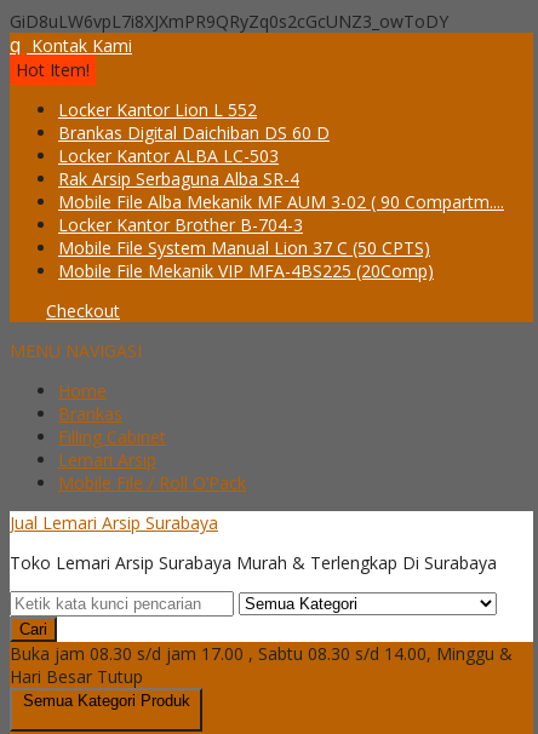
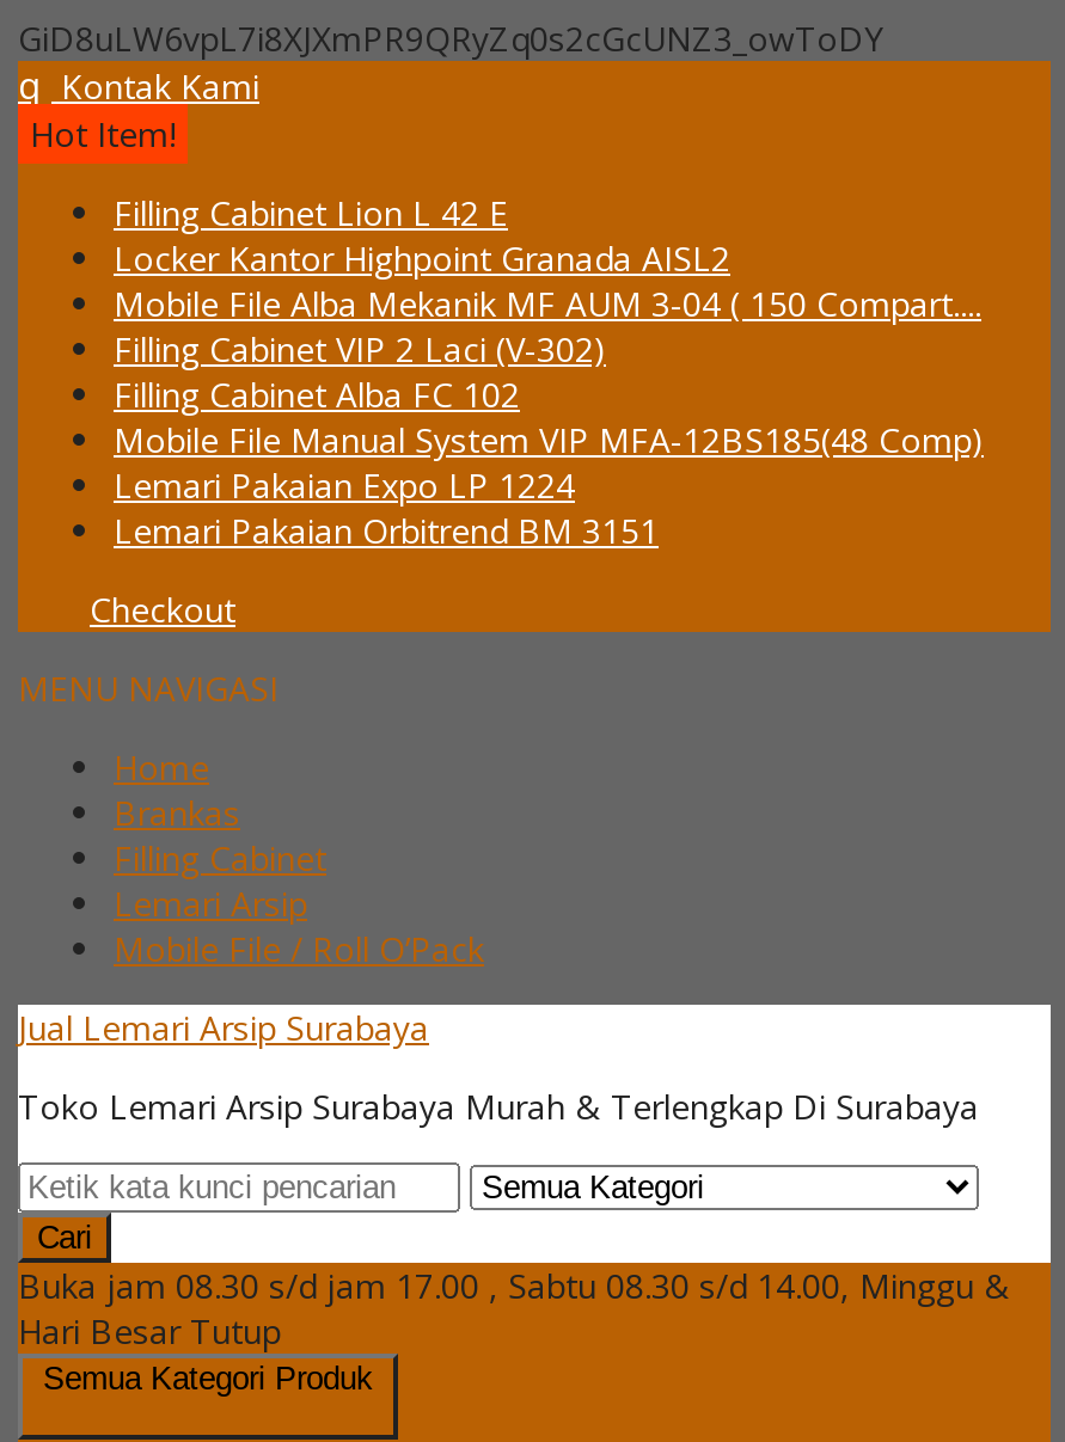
- Locker Kantor Lion L 552
- Brankas Digital Daichiban DS 60 D
- Locker Kantor ALBA LC-503
- Rak Arsip Serbaguna Alba SR-4
- Mobile File Alba Mekanik MF AUM 3-02 ( 90 Compartm....
- Locker Kantor Brother B-704-3
- Mobile File System Manual Lion 37 C (50 CPTS)
- Mobile File Mekanik VIP MFA-4BS225 (20Comp)
+ Filling Cabinet Lion L 42 E
+ Locker Kantor Highpoint Granada AISL2
+ Mobile File Alba Mekanik MF AUM 3-04 ( 150 Compart....
+ Filling Cabinet VIP 2 Laci (V-302)
+ Filling Cabinet Alba FC 102
+ Mobile File Manual System VIP MFA-12BS185(48 Comp)
+ Lemari Pakaian Expo LP 1224
+ Lemari Pakaian Orbitrend BM 3151
